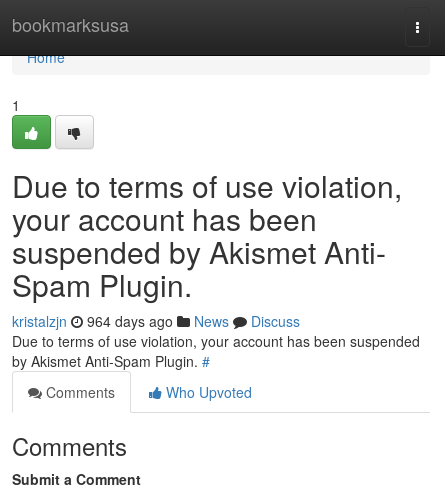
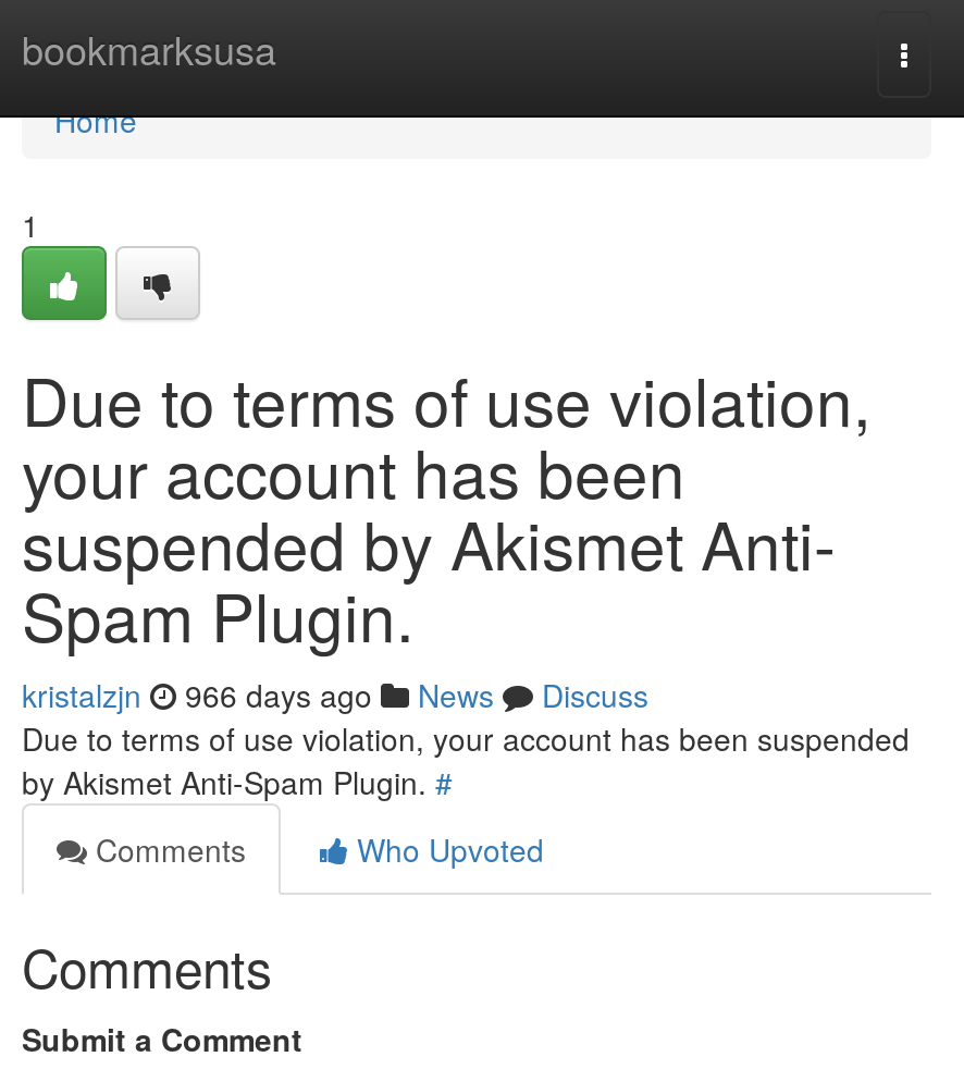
- kristalzjn 964 days ago News Discuss
+ kristalzjn 966 days ago News Discuss
